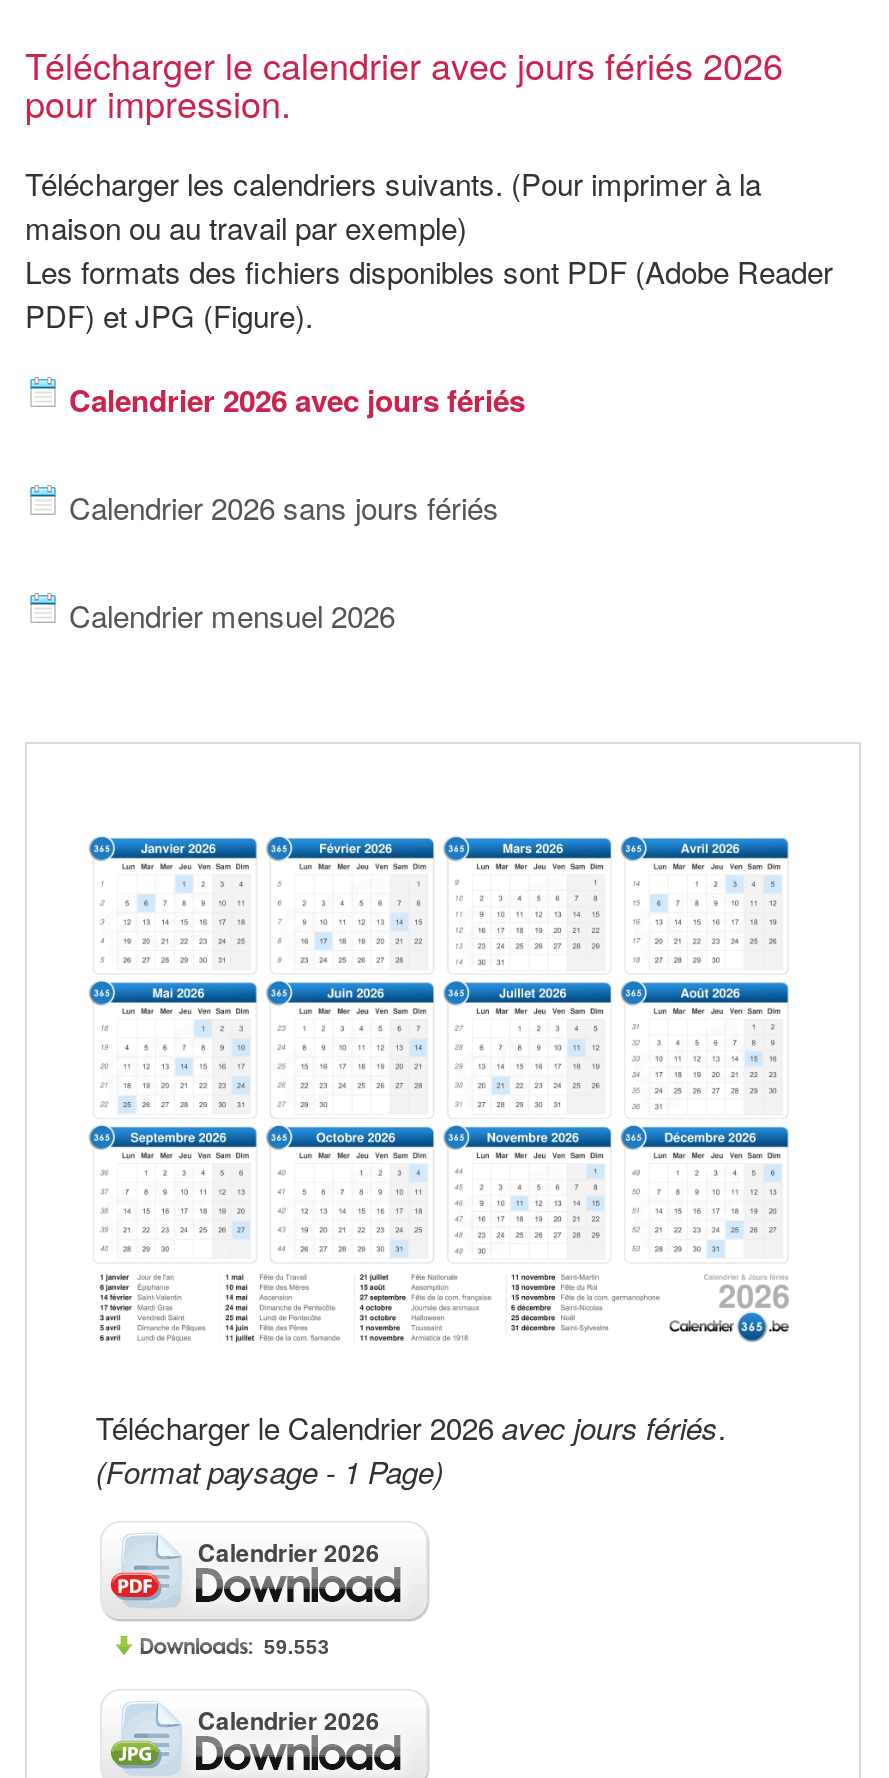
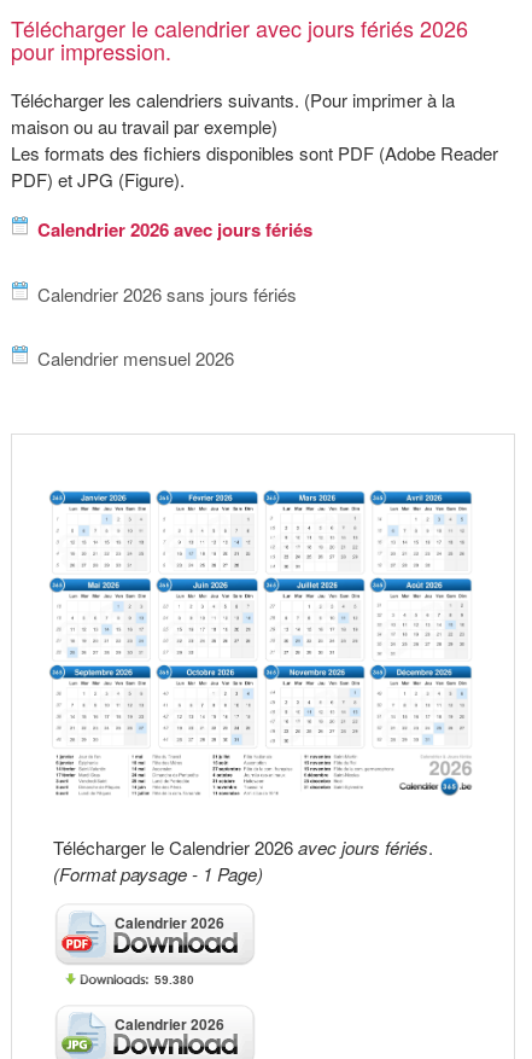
- 59.553
+ 59.380
